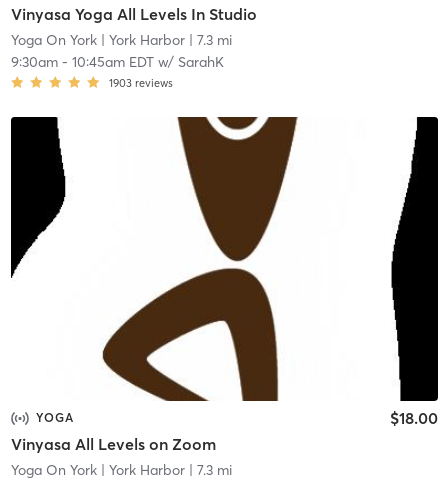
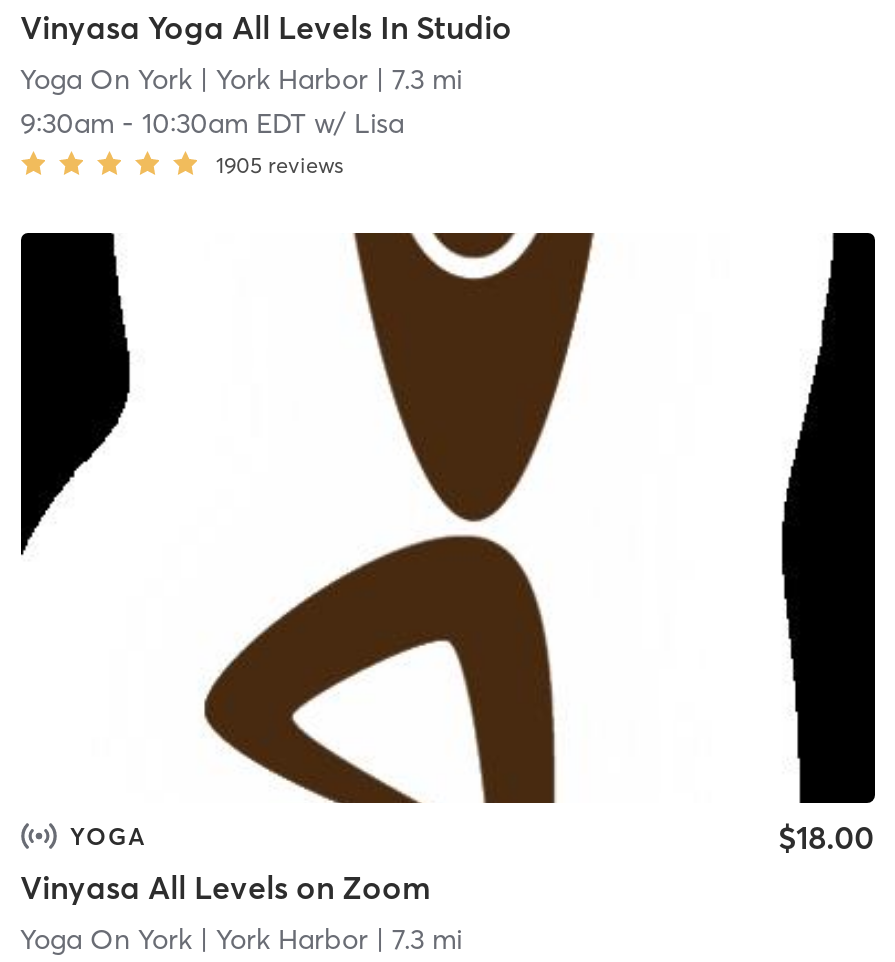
- 9:30am - 10:45am EDT w/ SarahK
+ 9:30am - 10:30am EDT w/ Lisa

- 1903 reviews
+ 1905 reviews
